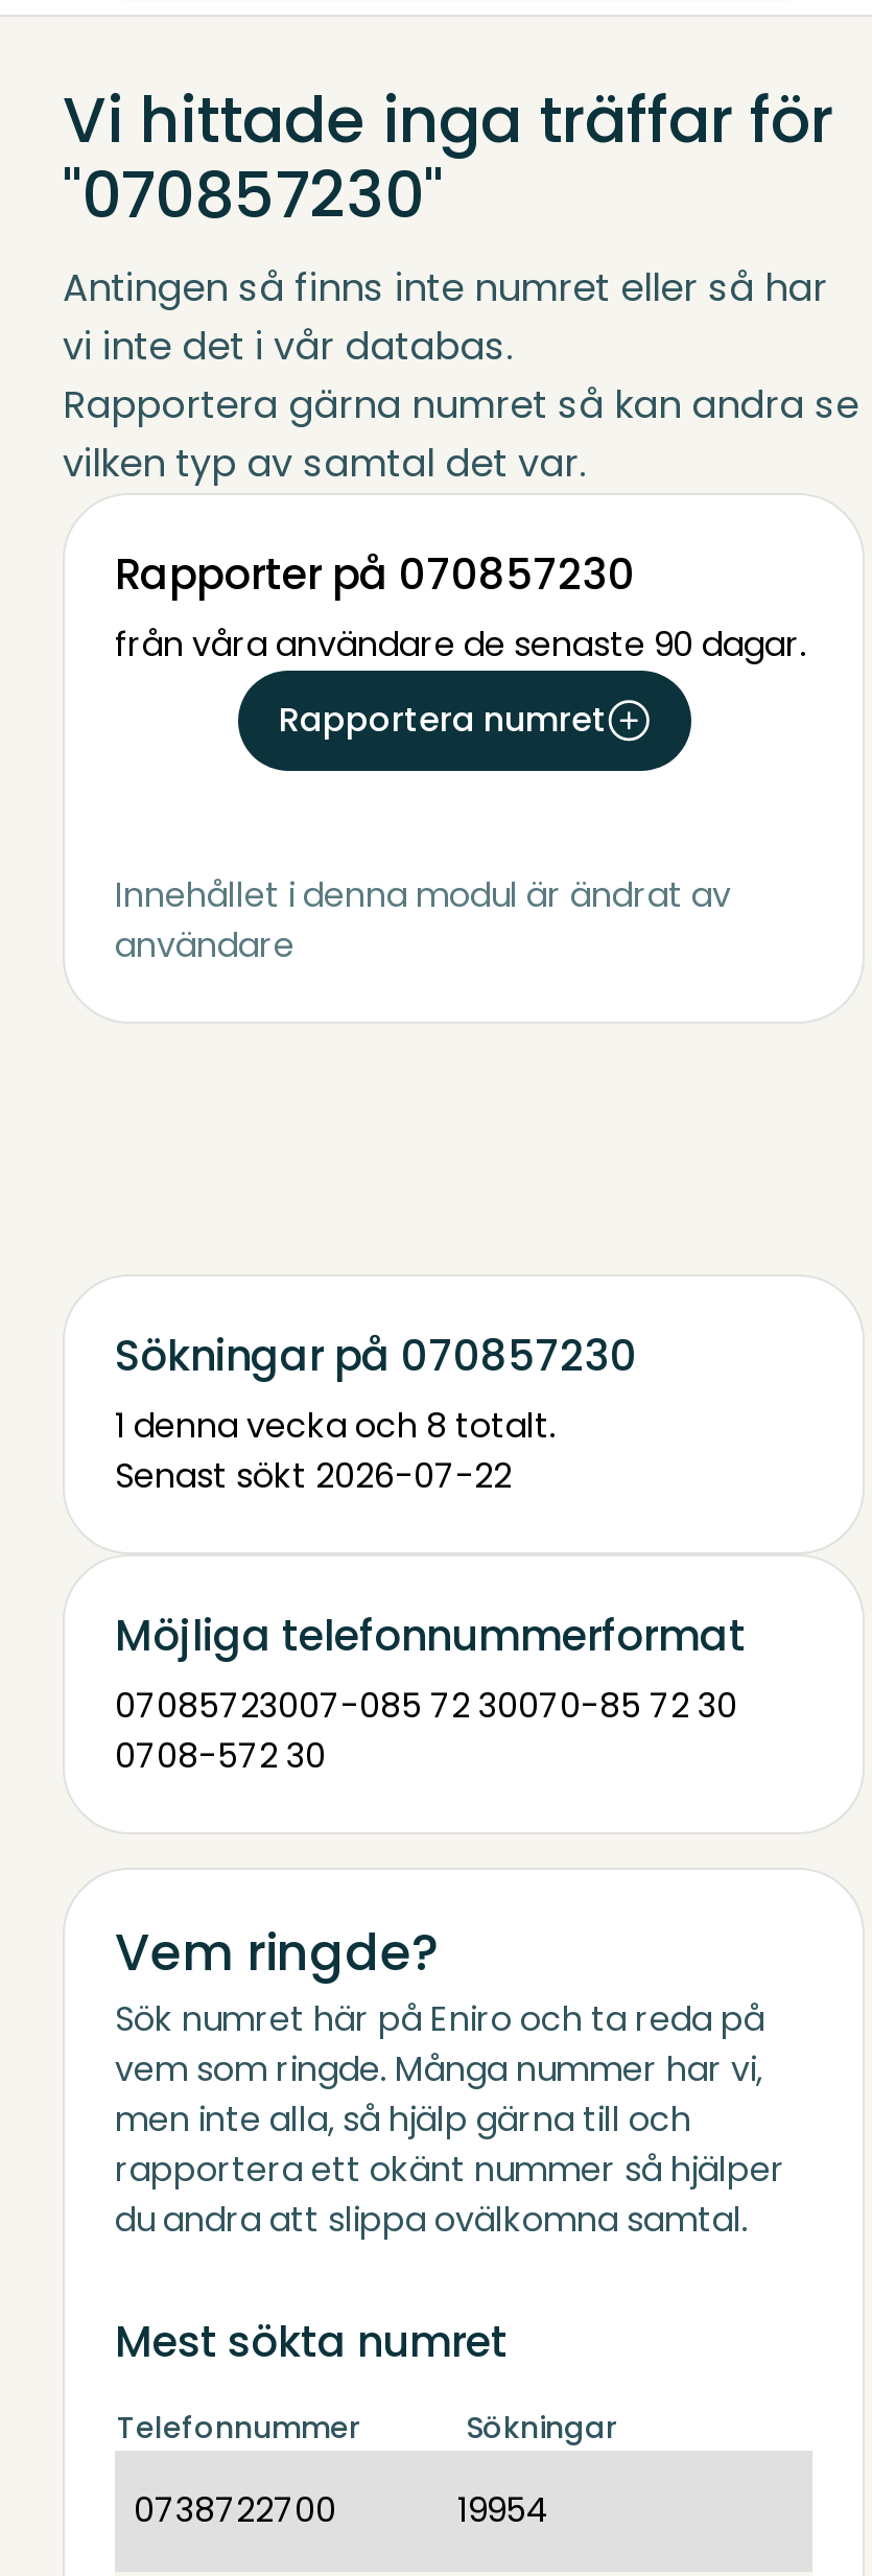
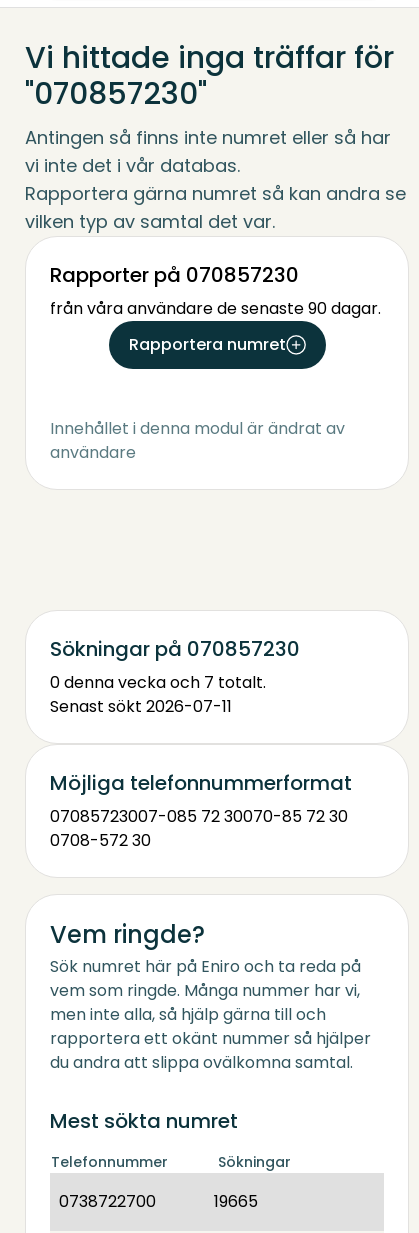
- 1 denna vecka och 8 totalt.
+ 0 denna vecka och 7 totalt.

- Senast sökt 2026-07-22
+ Senast sökt 2026-07-11

- 19954
+ 19665
